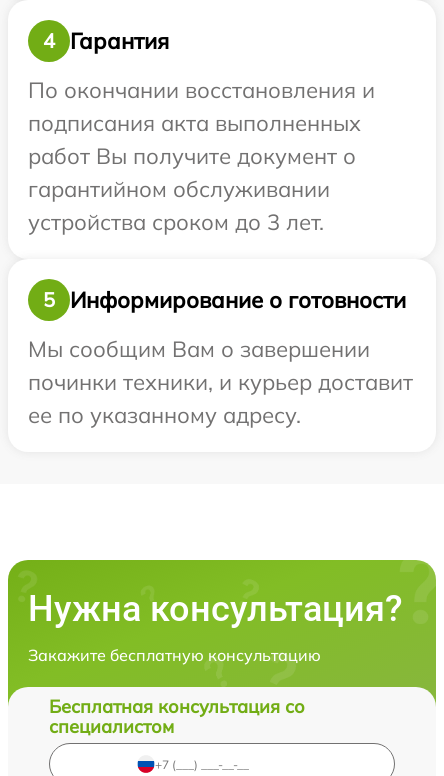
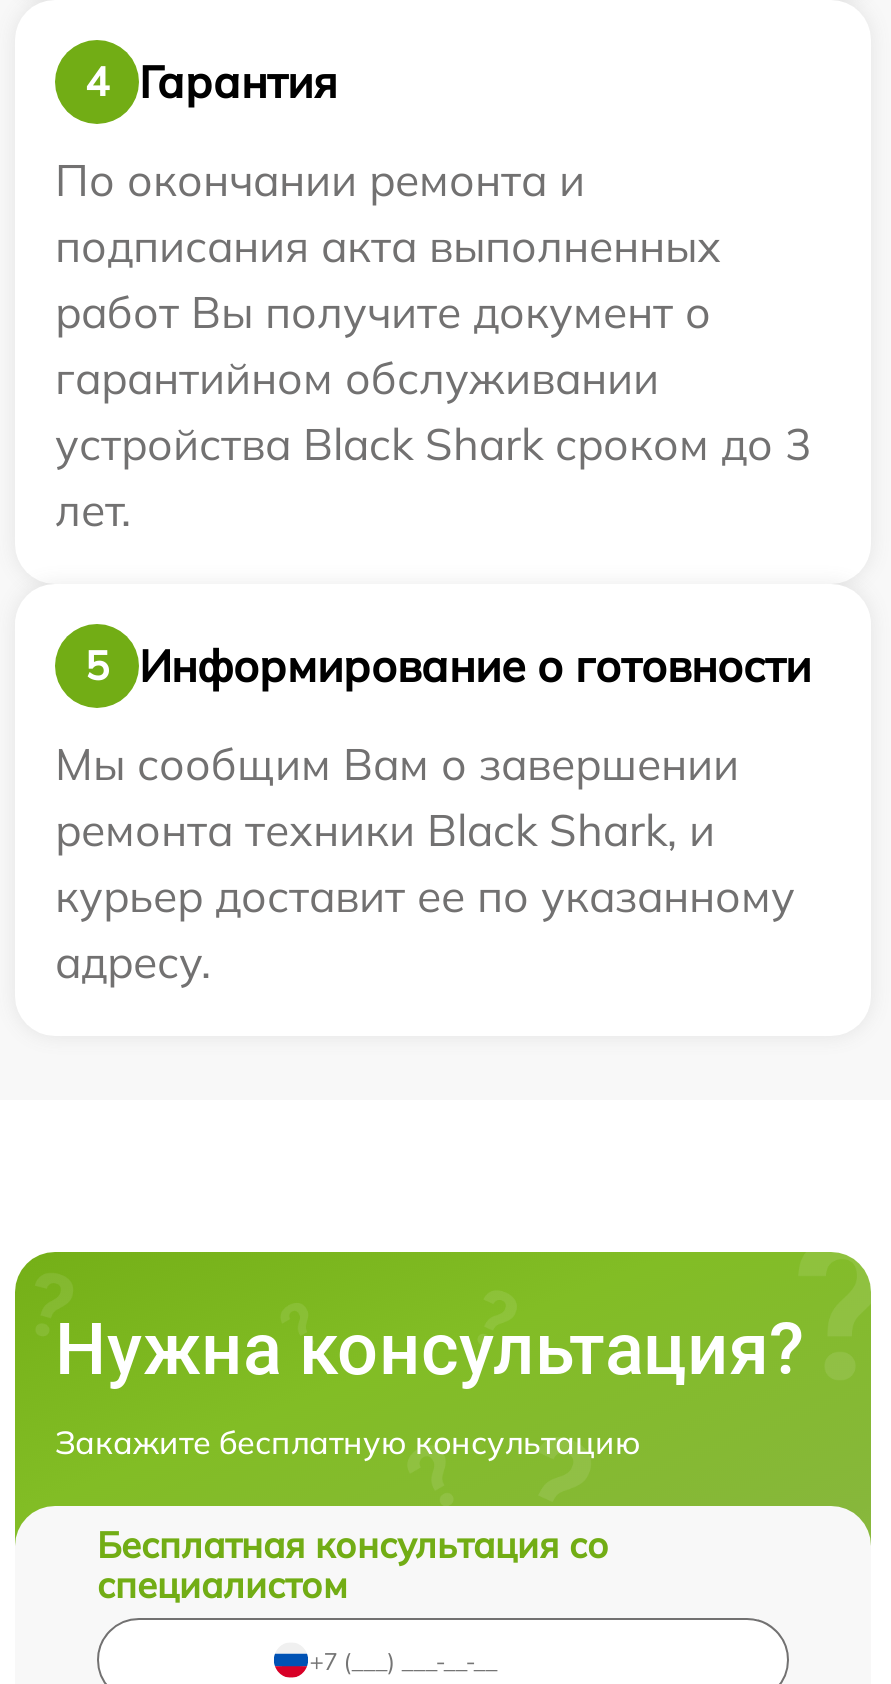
- По окончании восстановления и
+ По окончании ремонта и

- устройства сроком до 3 лет.
+ устройства Black Shark сроком до 3
+ лет.

- починки техники, и курьер доставит
- ее по указанному адресу.
+ ремонта техники Black Shark, и
+ курьер доставит ее по указанному
+ адресу.
